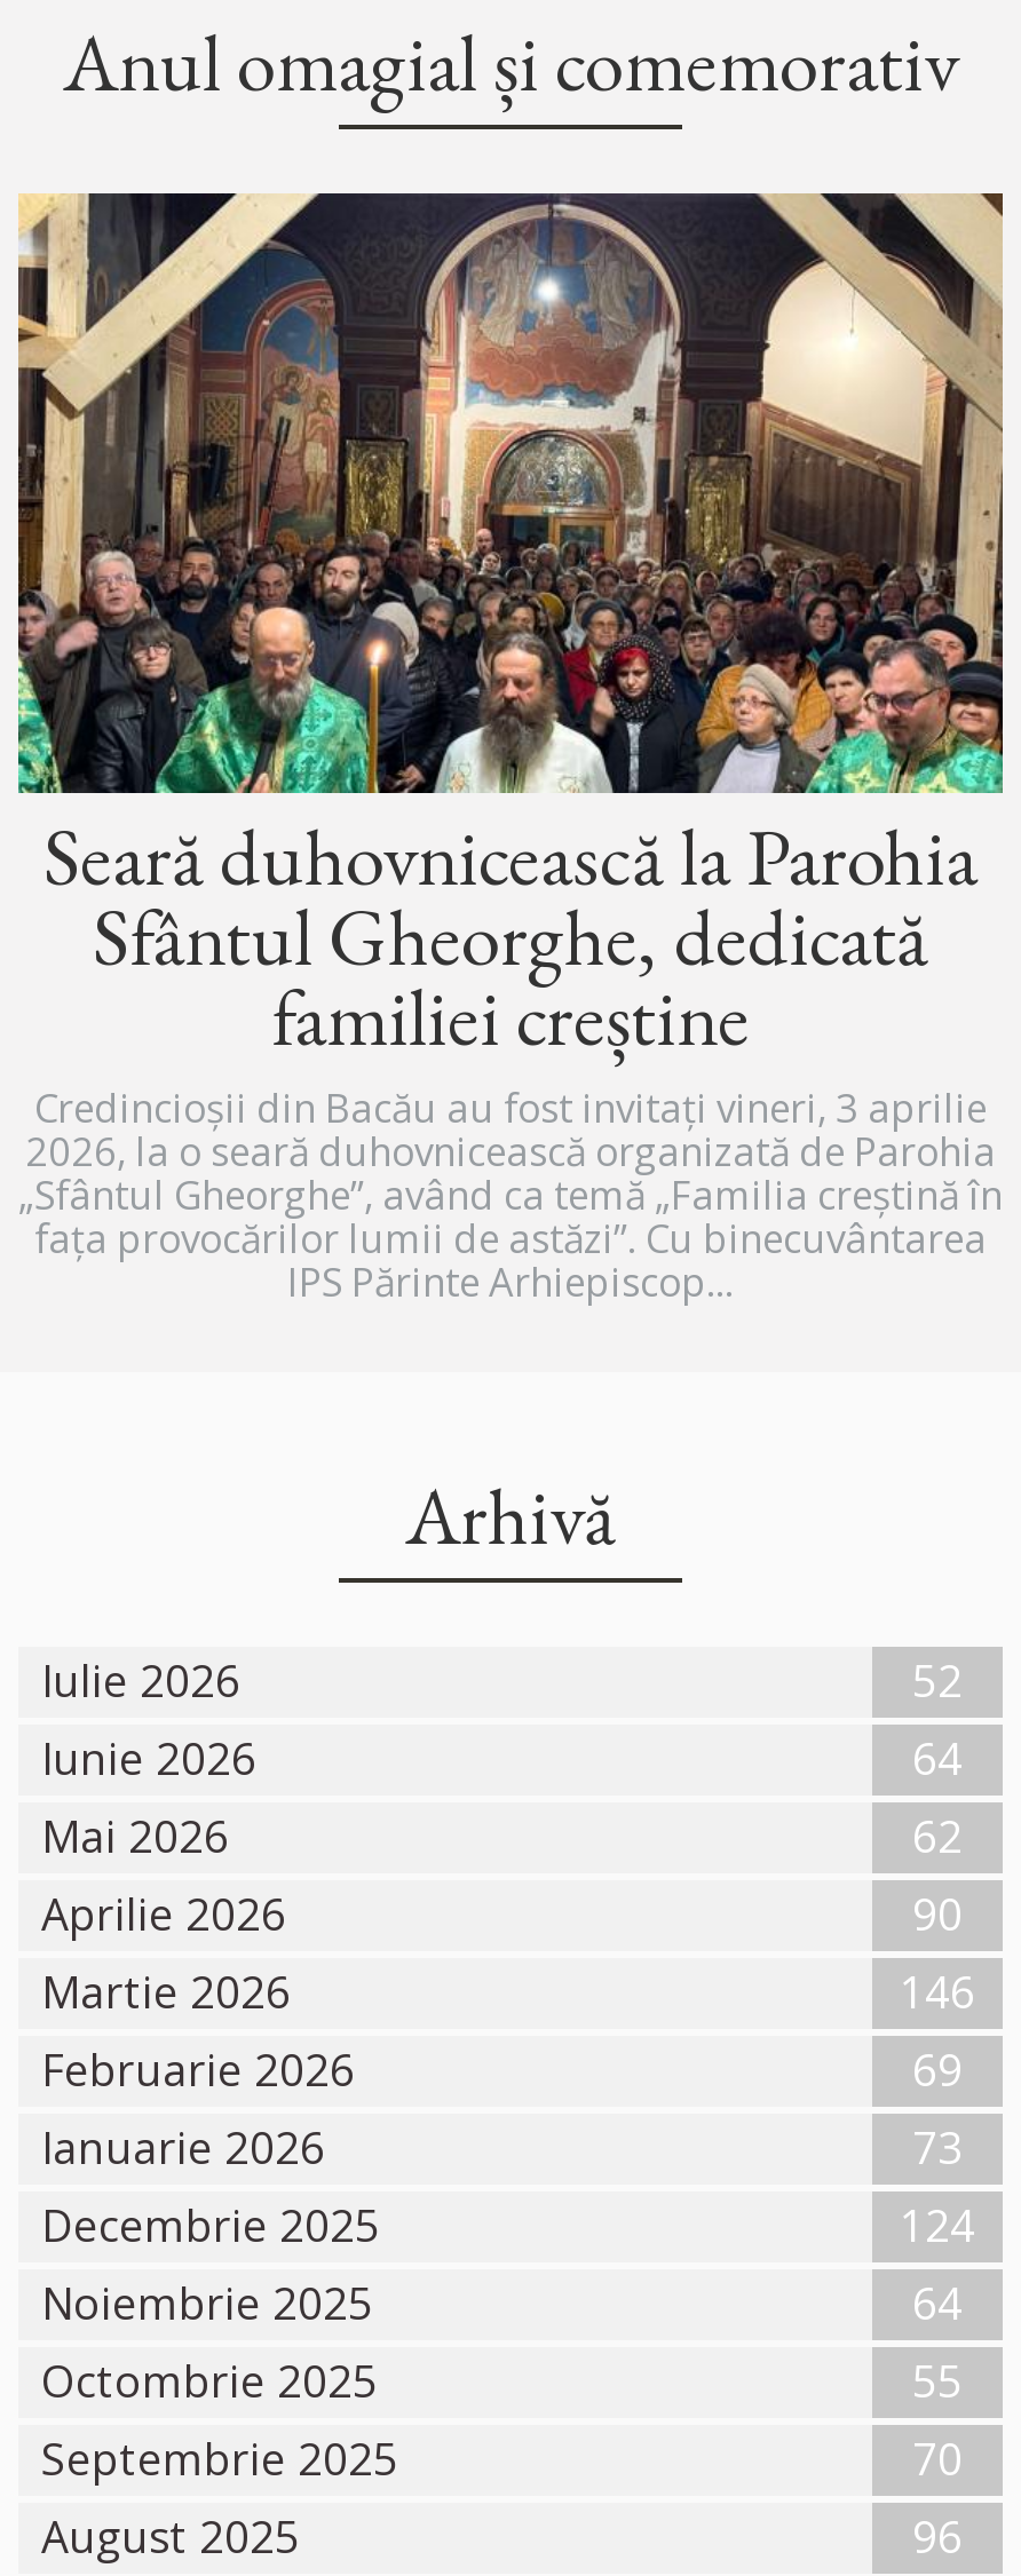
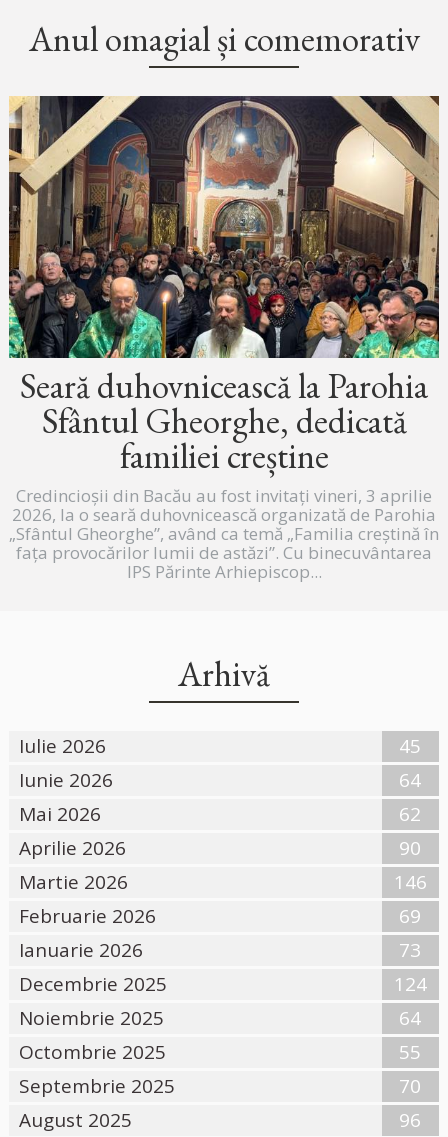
- 52
+ 45
